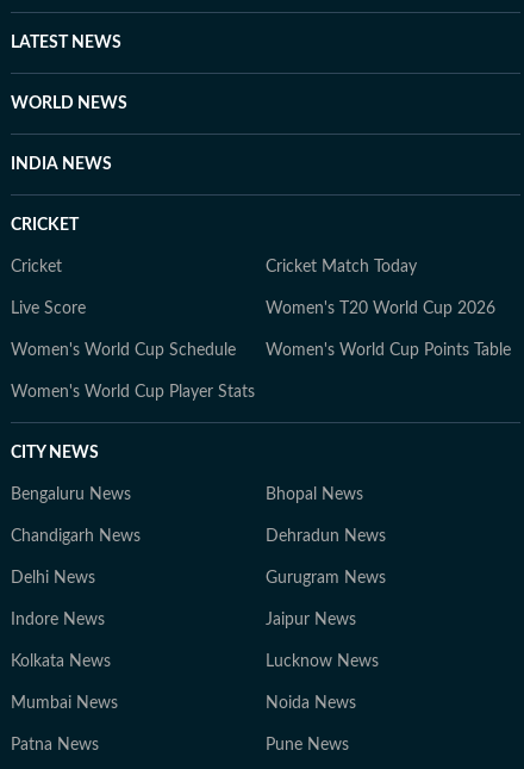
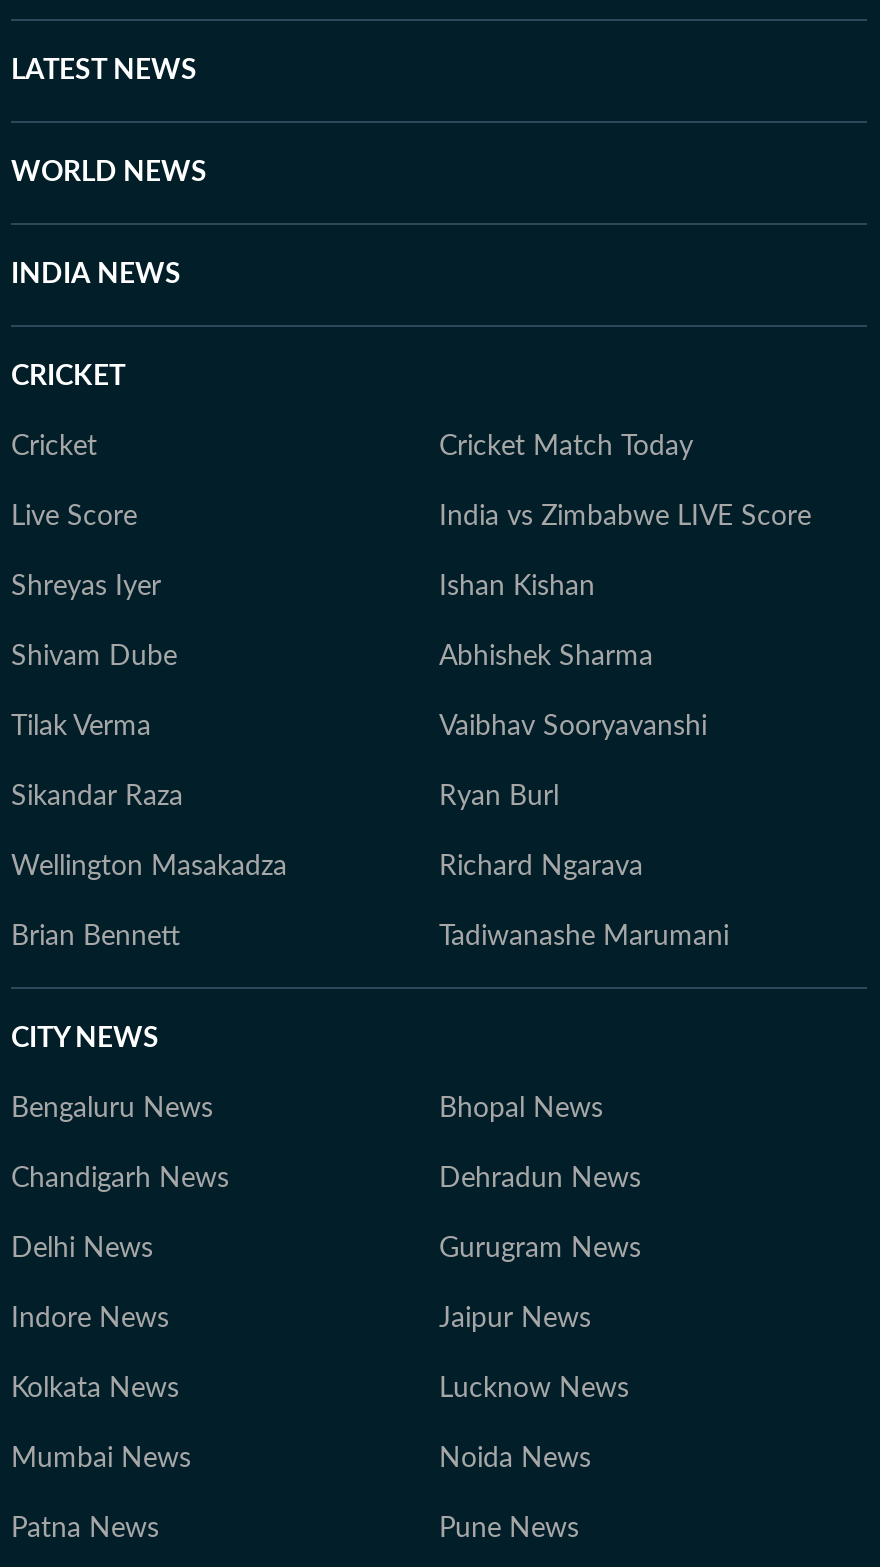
- Women's T20 World Cup 2026
- Women's World Cup Schedule
- Women's World Cup Points Table
- Women's World Cup Player Stats
+ India vs Zimbabwe LIVE Score
+ Shreyas Iyer
+ Ishan Kishan
+ Shivam Dube
+ Abhishek Sharma
+ Tilak Verma
+ Vaibhav Sooryavanshi
+ Sikandar Raza
+ Ryan Burl
+ Wellington Masakadza
+ Richard Ngarava
+ Brian Bennett
+ Tadiwanashe Marumani
